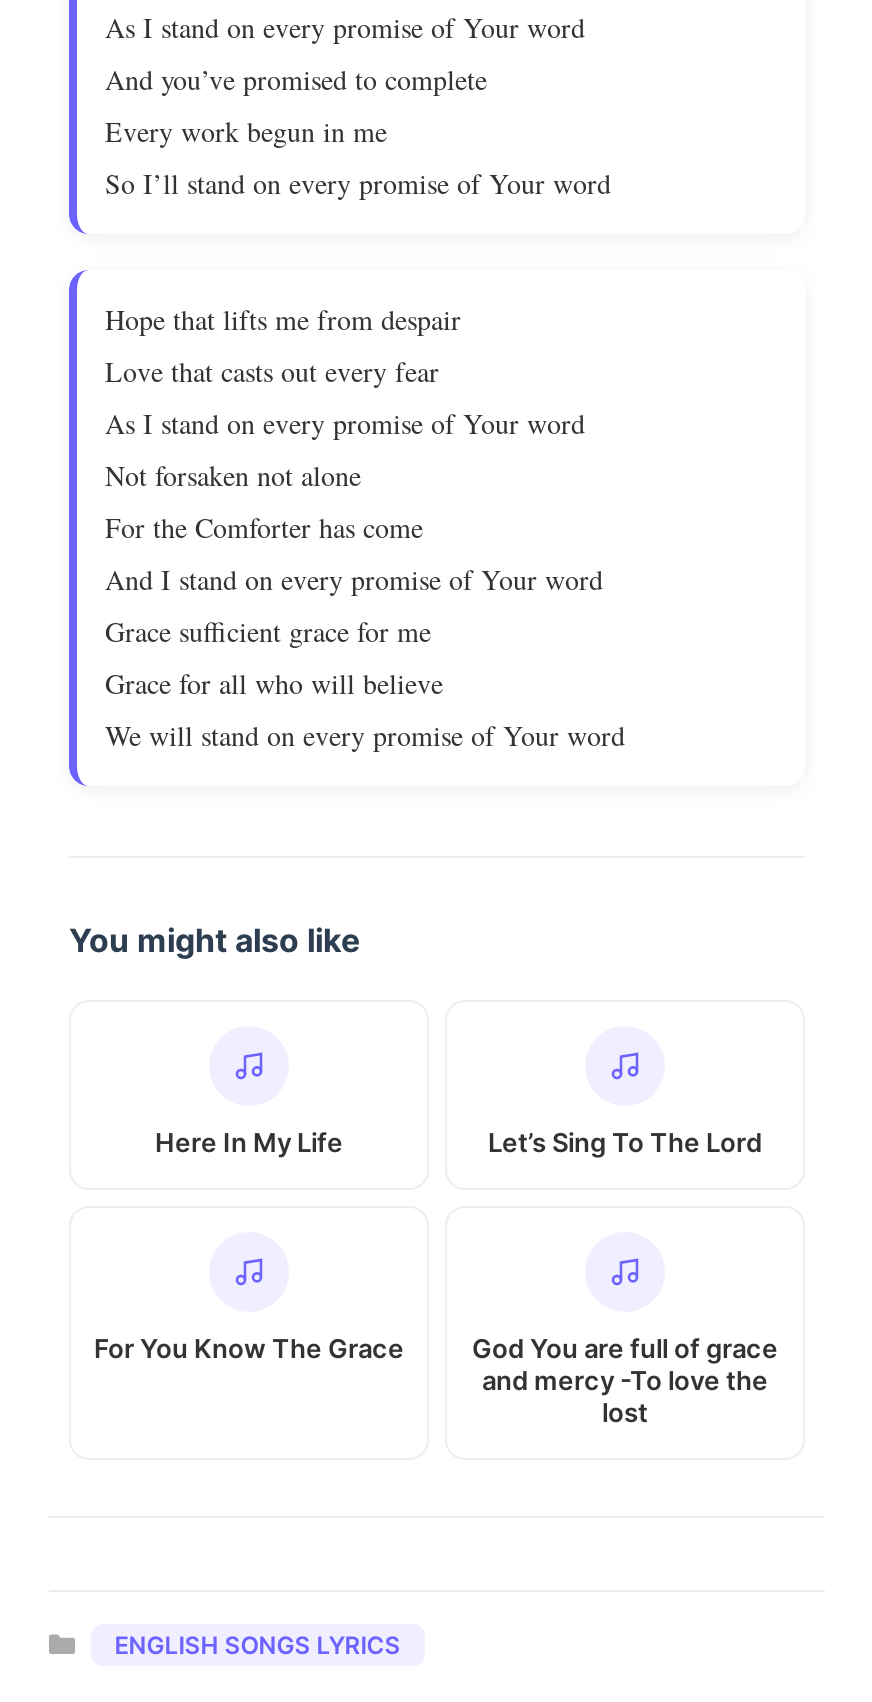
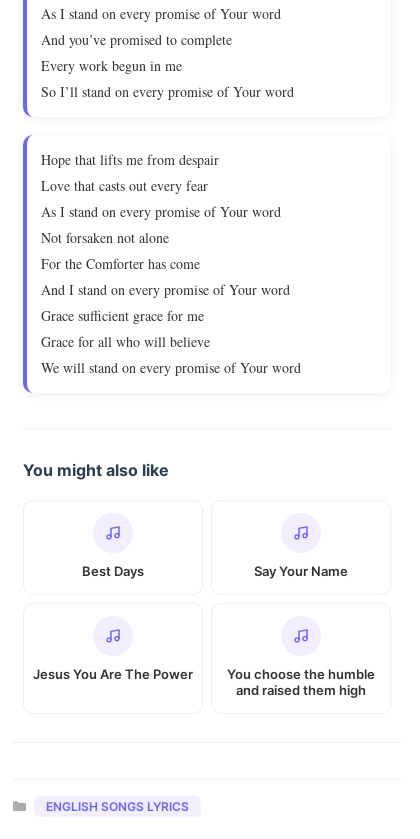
- Here In My Life
- Let’s Sing To The Lord
+ Best Days
+ Say Your Name

- For You Know The Grace
- God You are full of grace
- and mercy -To love the
- lost
+ Jesus You Are The Power
+ You choose the humble
+ and raised them high
